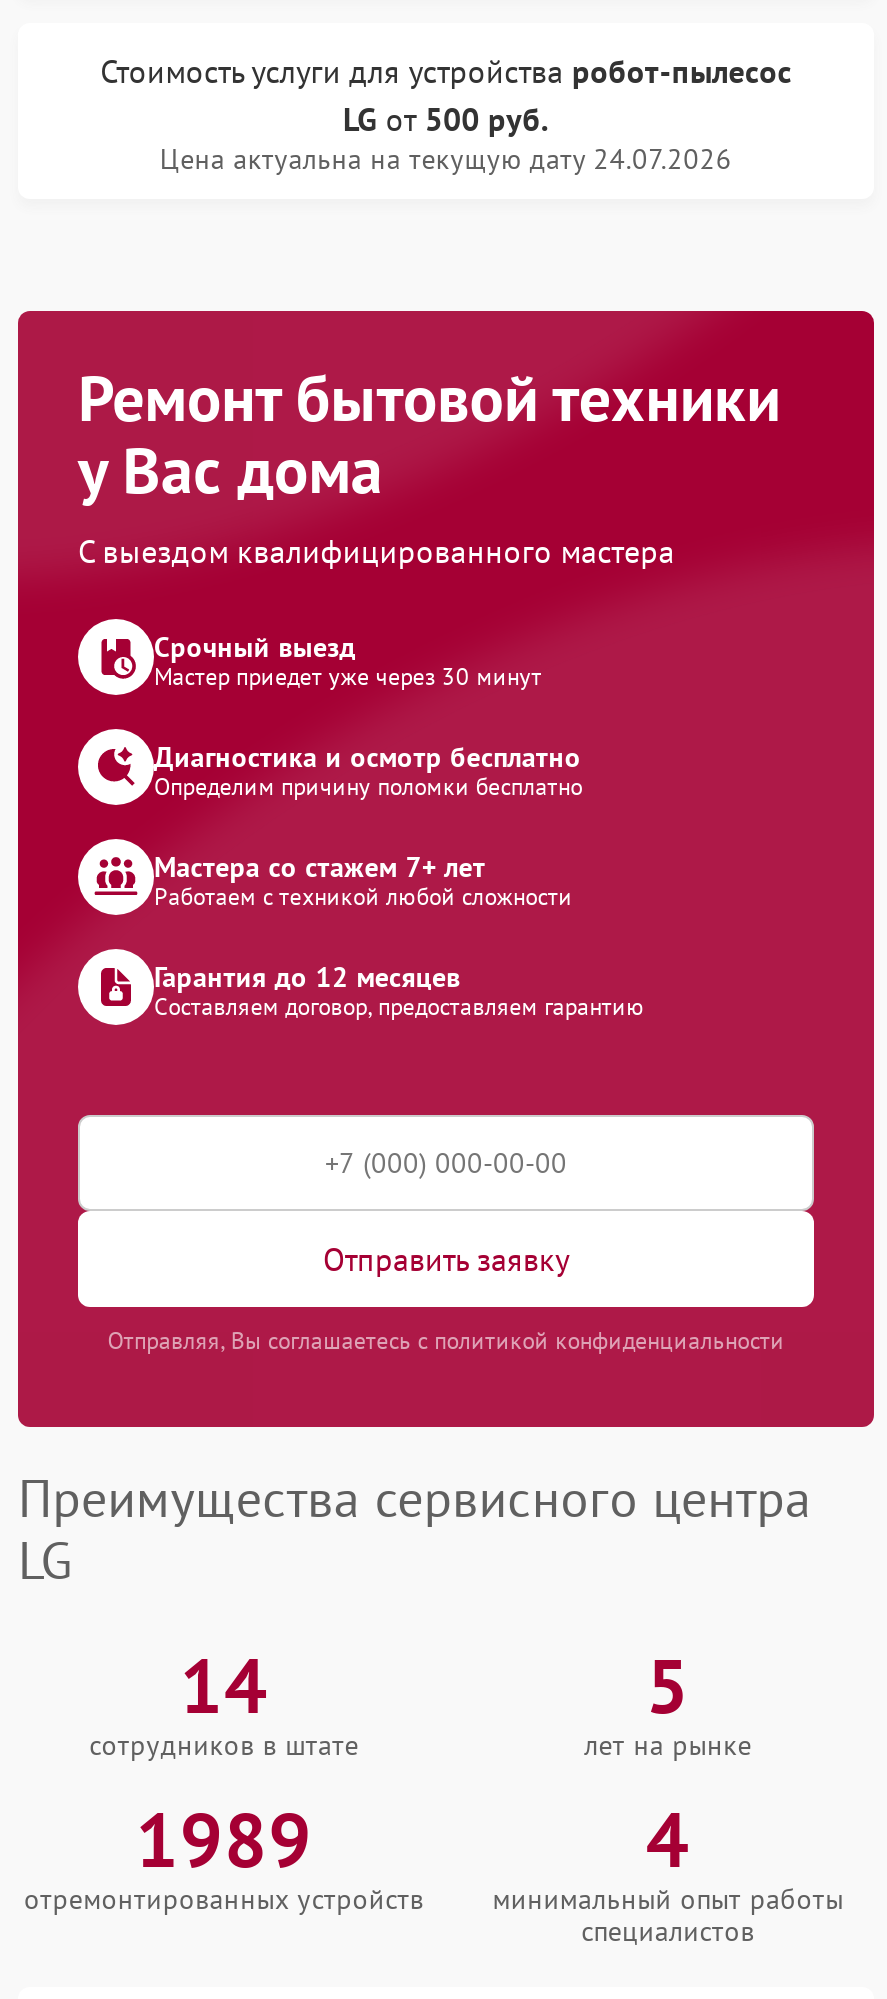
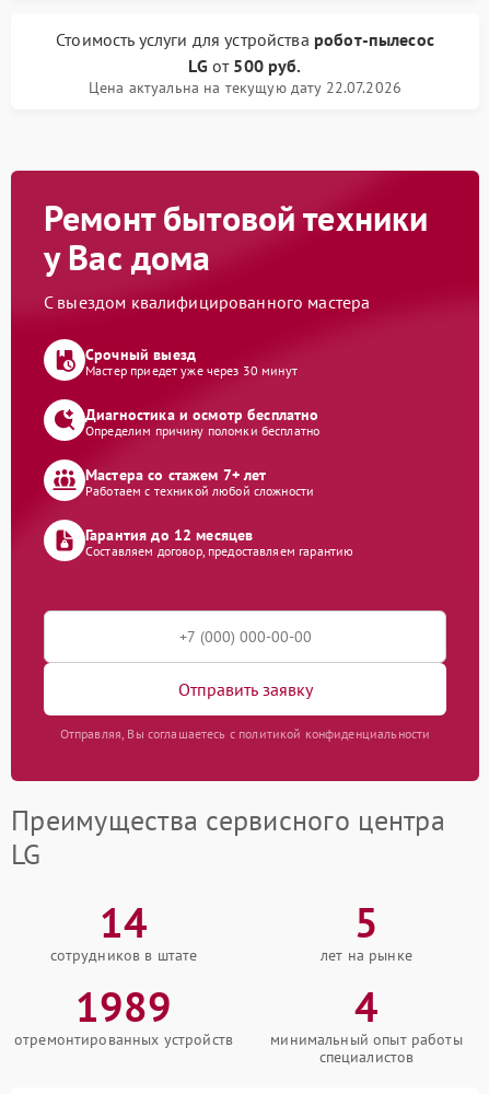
- Цена актуальна на текущую дату 24.07.2026
+ Цена актуальна на текущую дату 22.07.2026
